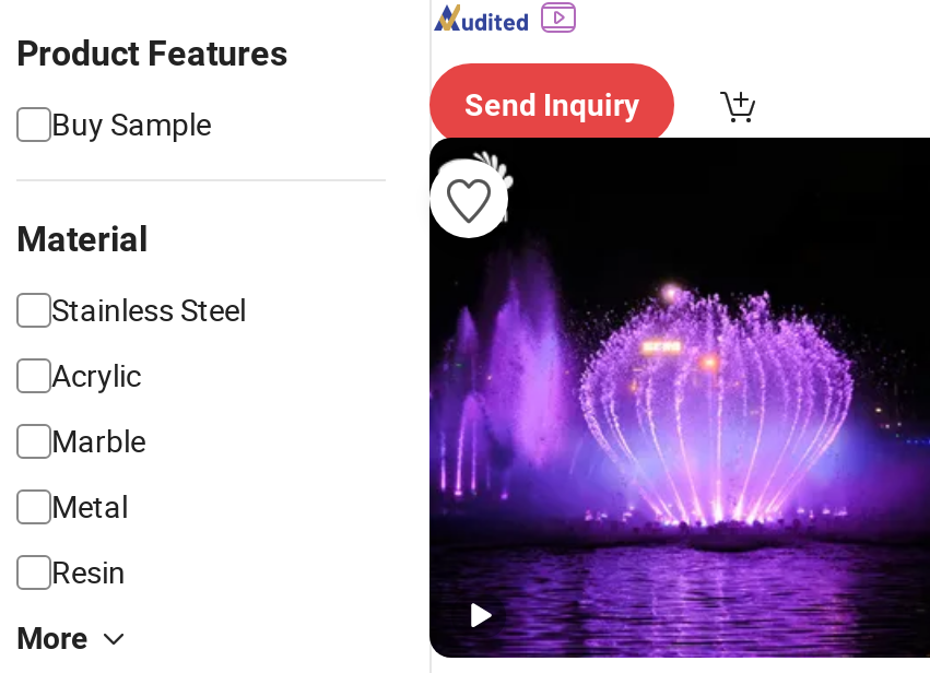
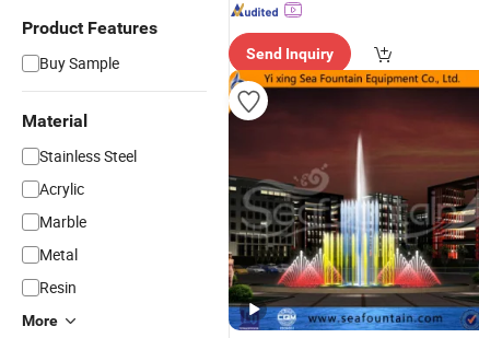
- [image]
+ [image]
